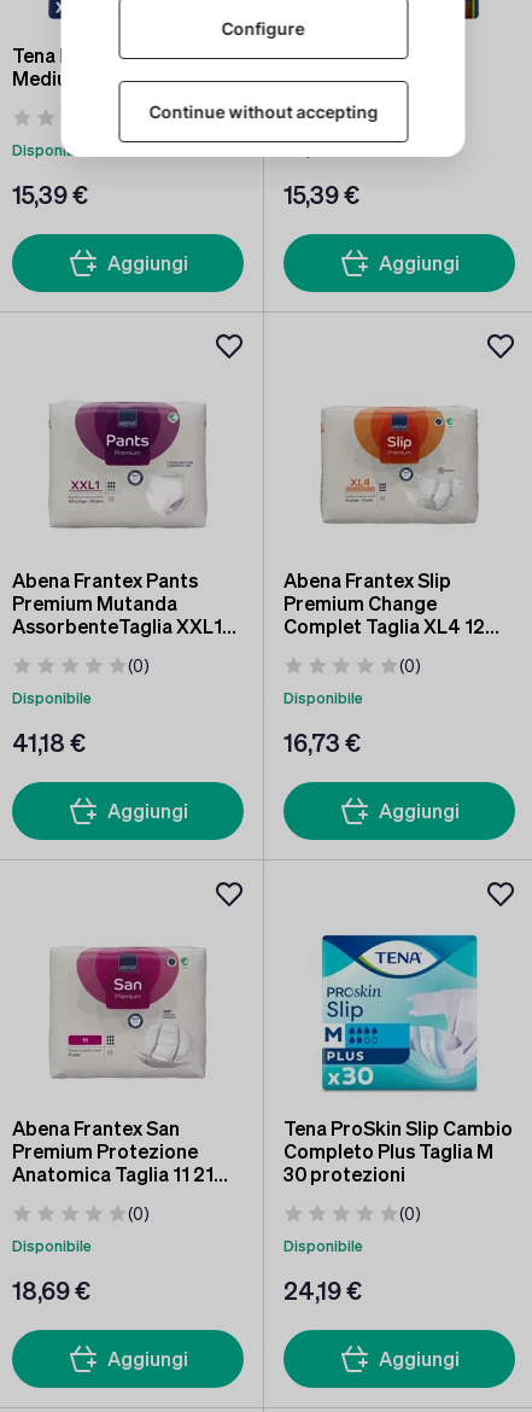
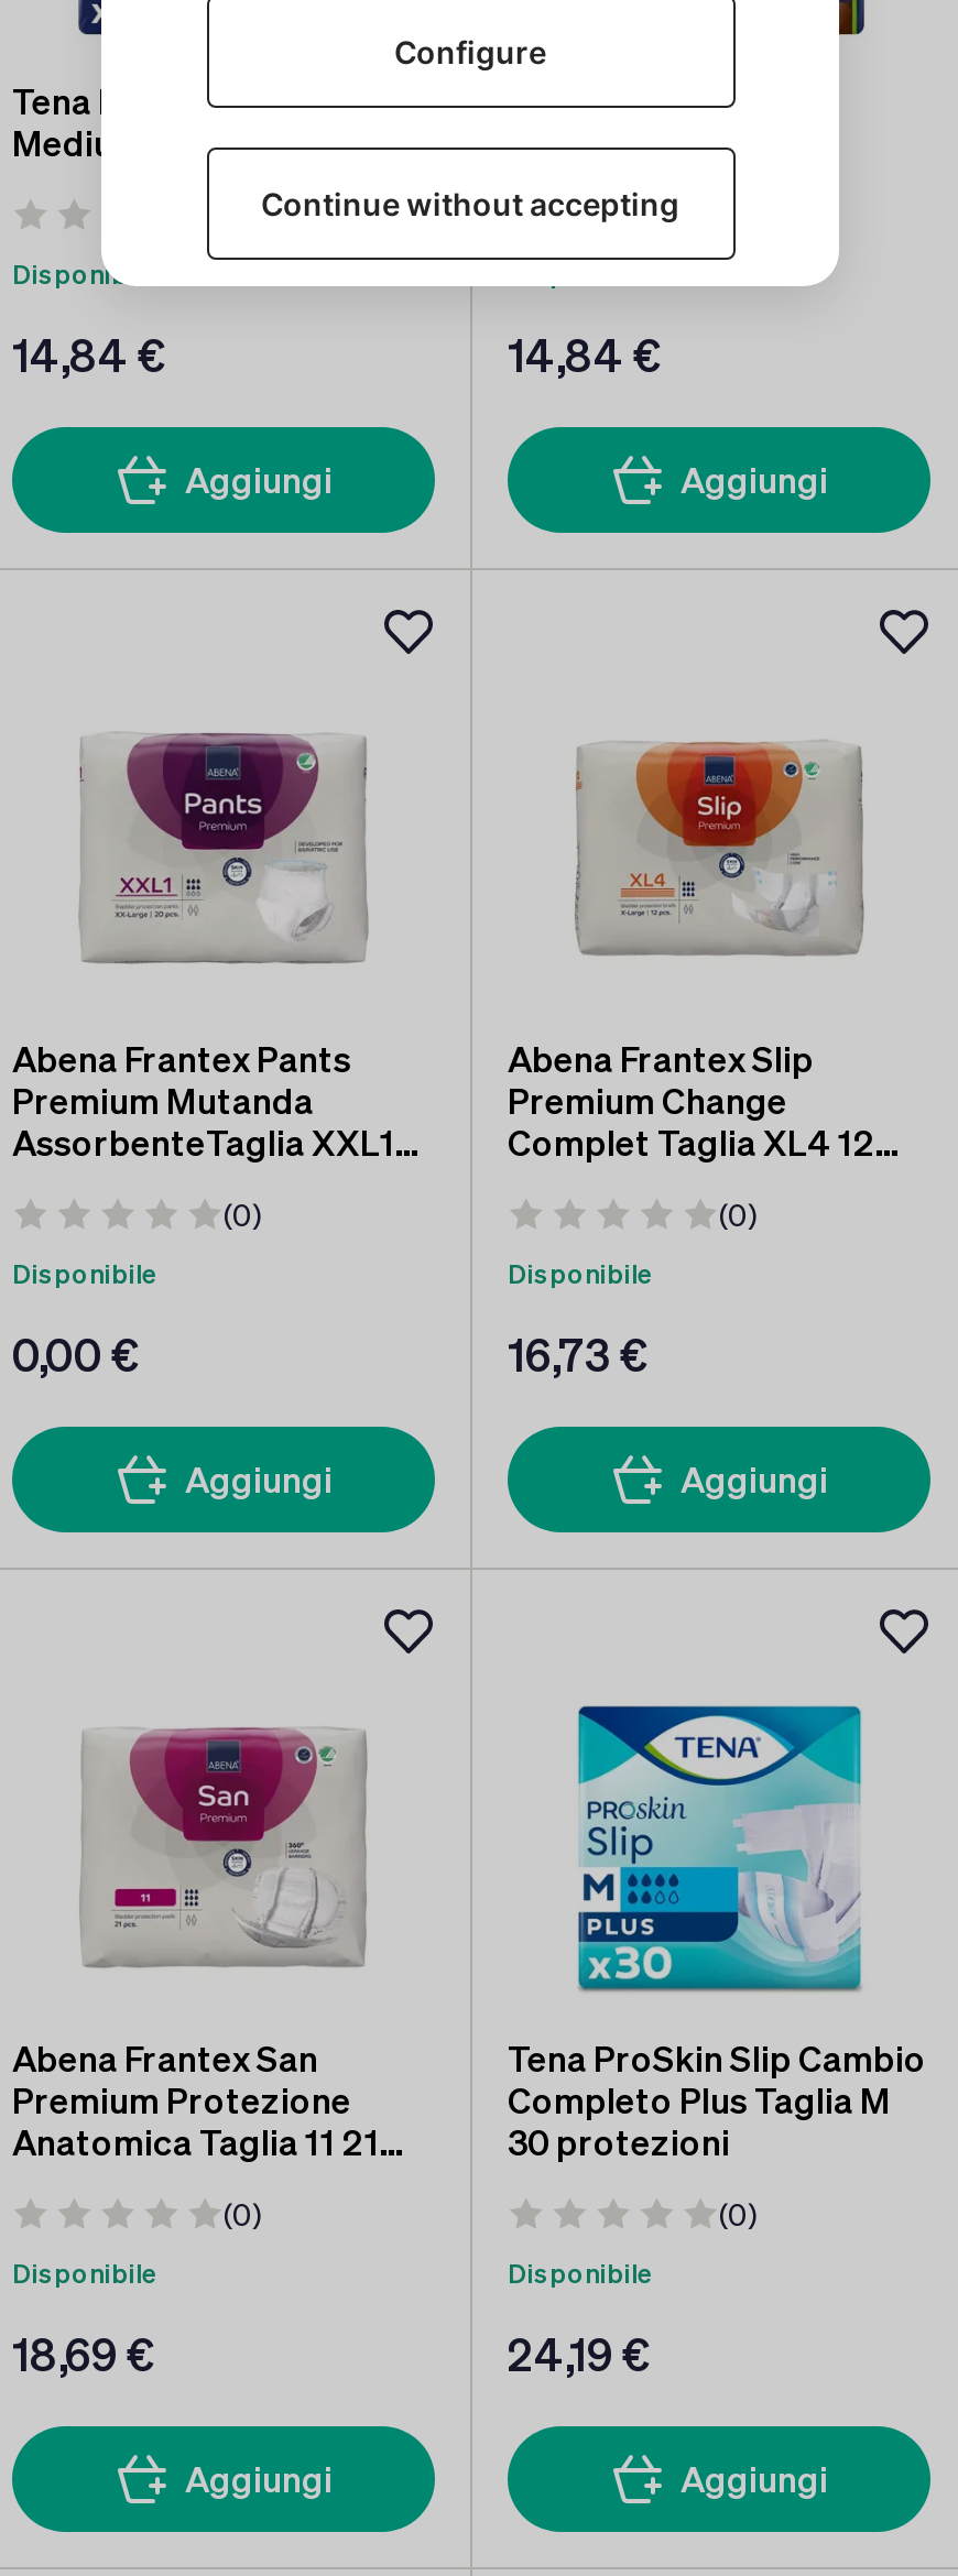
- 15,39 €
+ 14,84 €

- 15,39 €
+ 14,84 €

- 41,18 €
+ 0,00 €
